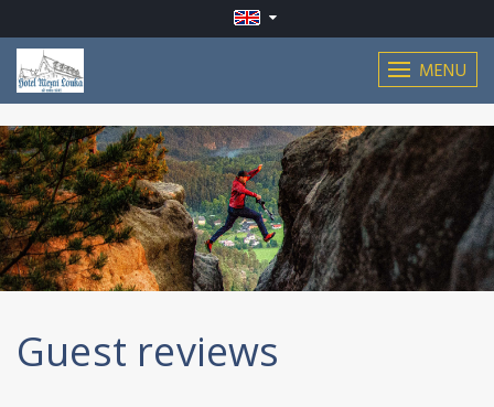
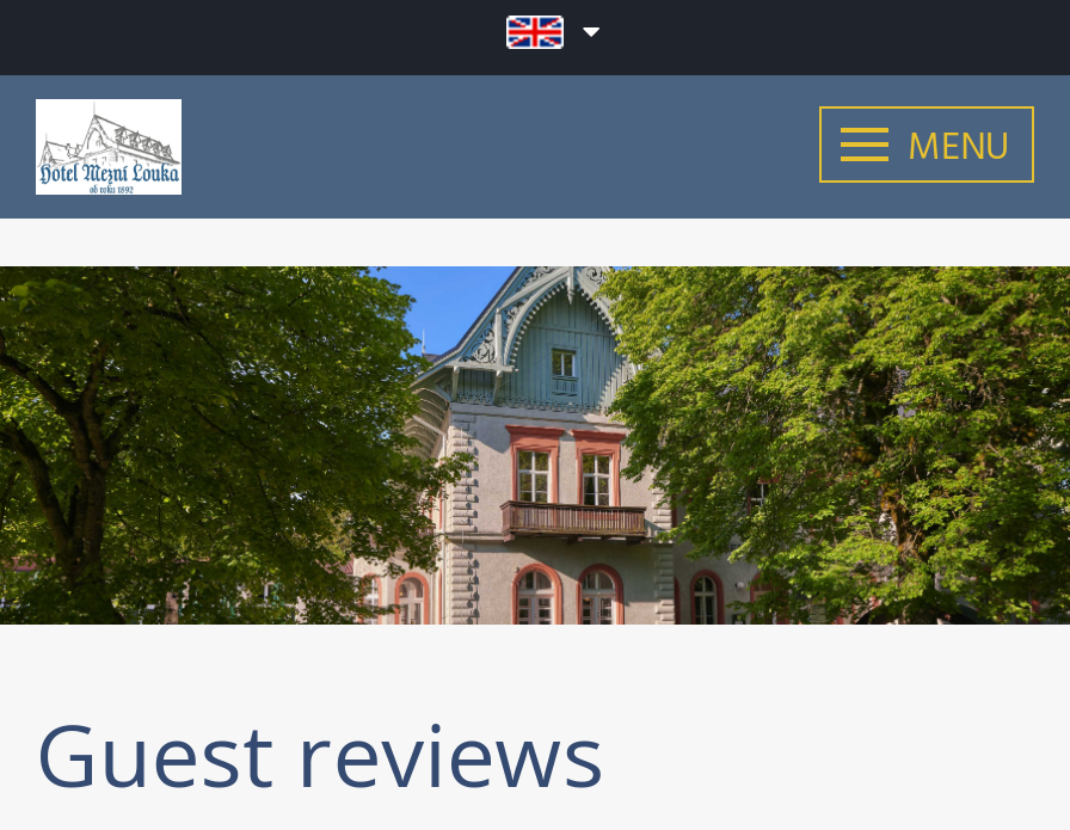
- [image]
+ [image]
